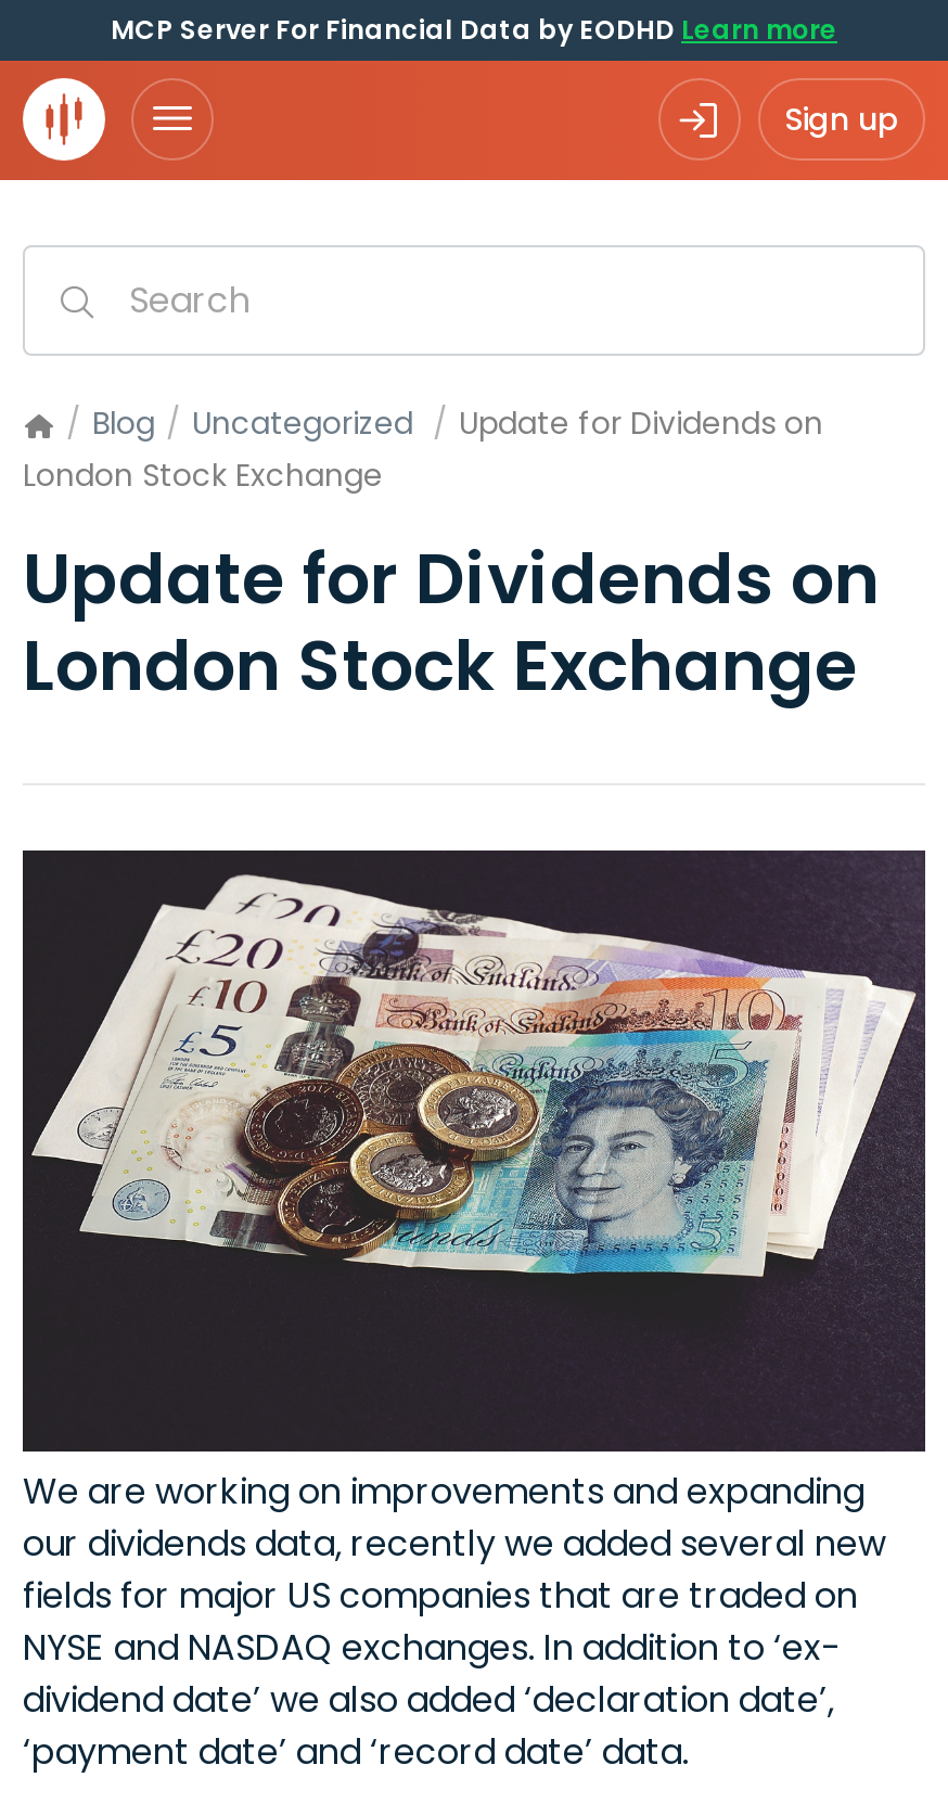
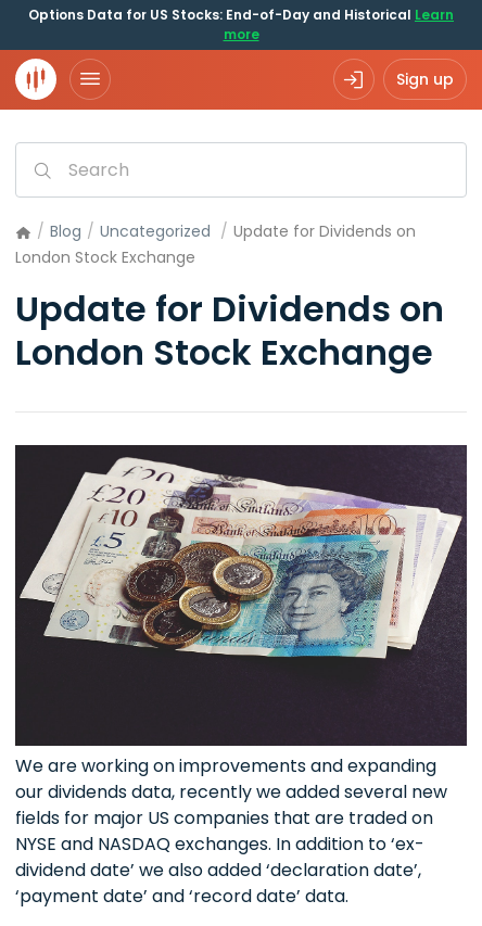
- MCP Server For Financial Data by EODHD Learn more
+ Options Data for US Stocks: End-of-Day and Historical Learn
+ more
